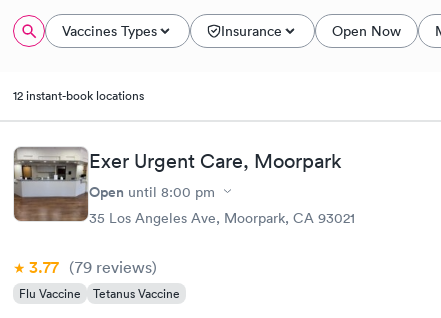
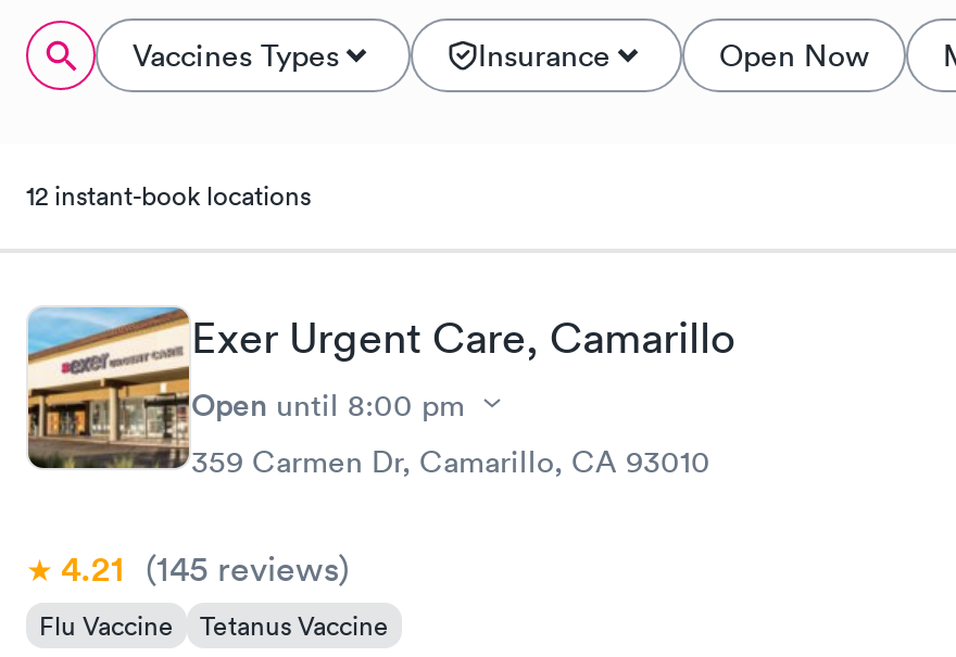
- [image]
- Exer Urgent Care, Moorpark
+ [image]
+ Exer Urgent Care, Camarillo

- 35 Los Angeles Ave, Moorpark, CA 93021
+ 359 Carmen Dr, Camarillo, CA 93010

- 3.77 (79 reviews)
+ 4.21 (145 reviews)
